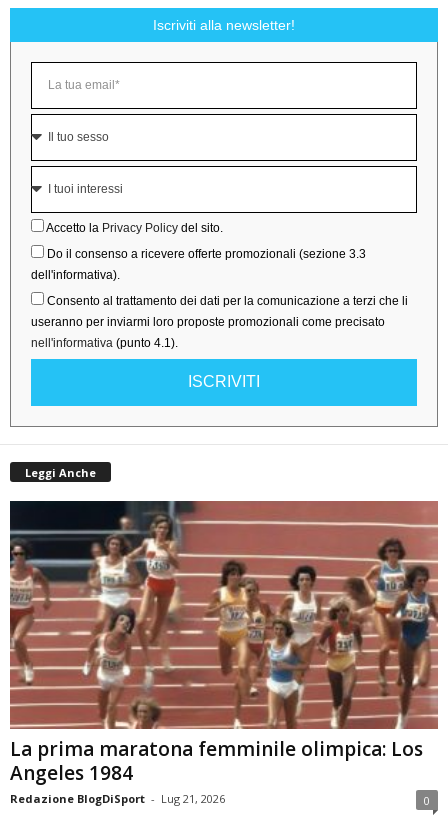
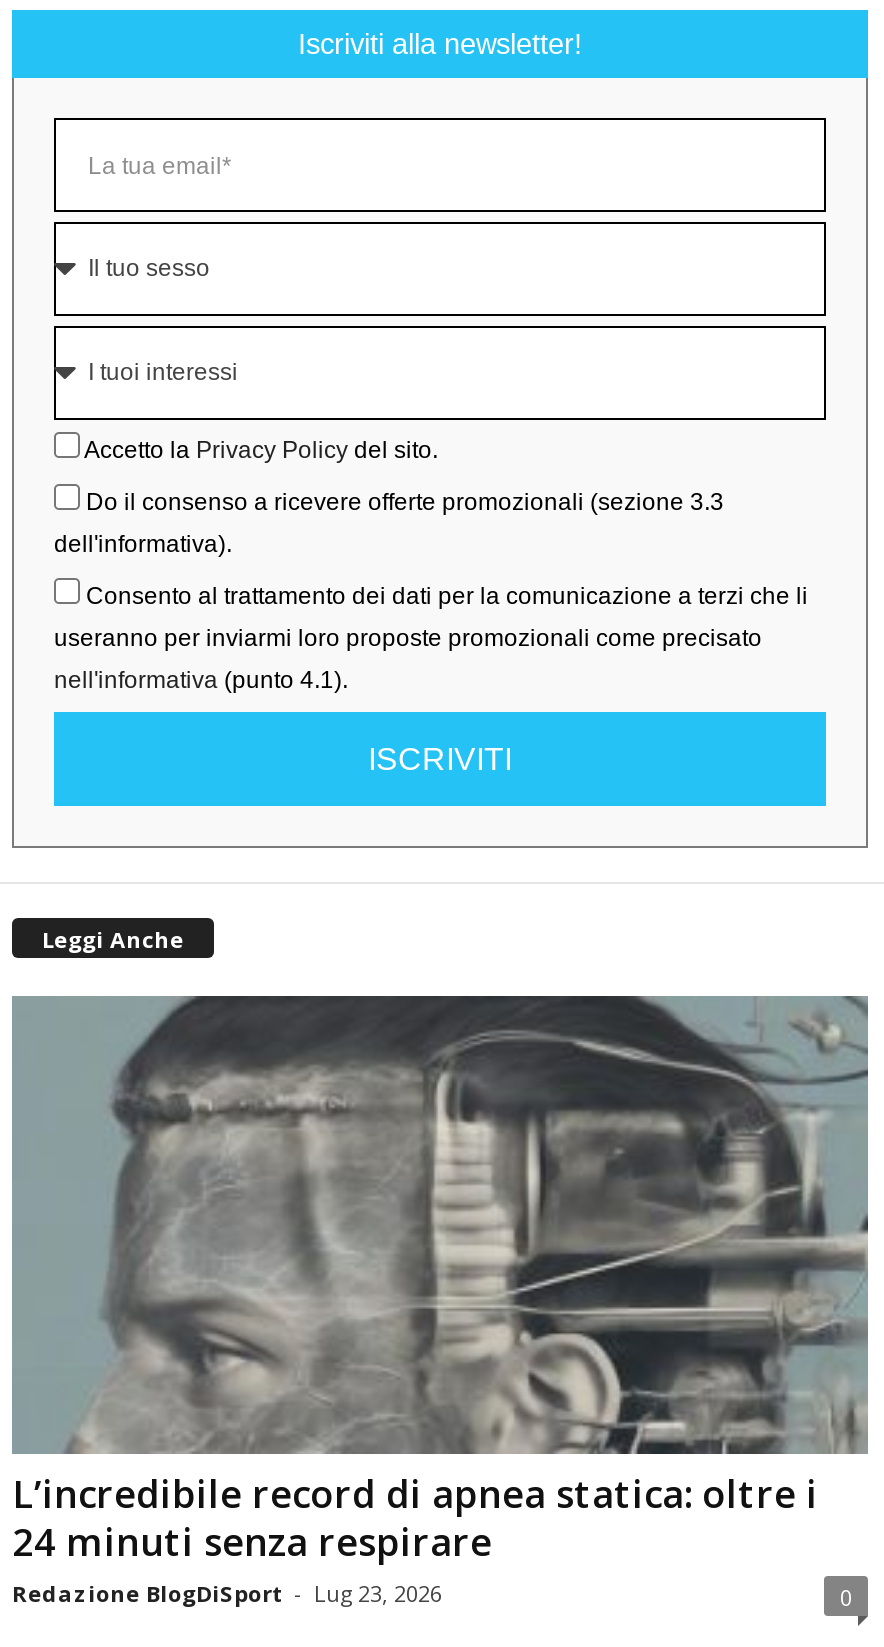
- [image]
- La prima maratona femminile olimpica: Los
- Angeles 1984
- Redazione BlogDiSport - Lug 21, 2026
+ [image]
+ L’incredibile record di apnea statica: oltre i
+ 24 minuti senza respirare
+ Redazione BlogDiSport - Lug 23, 2026
